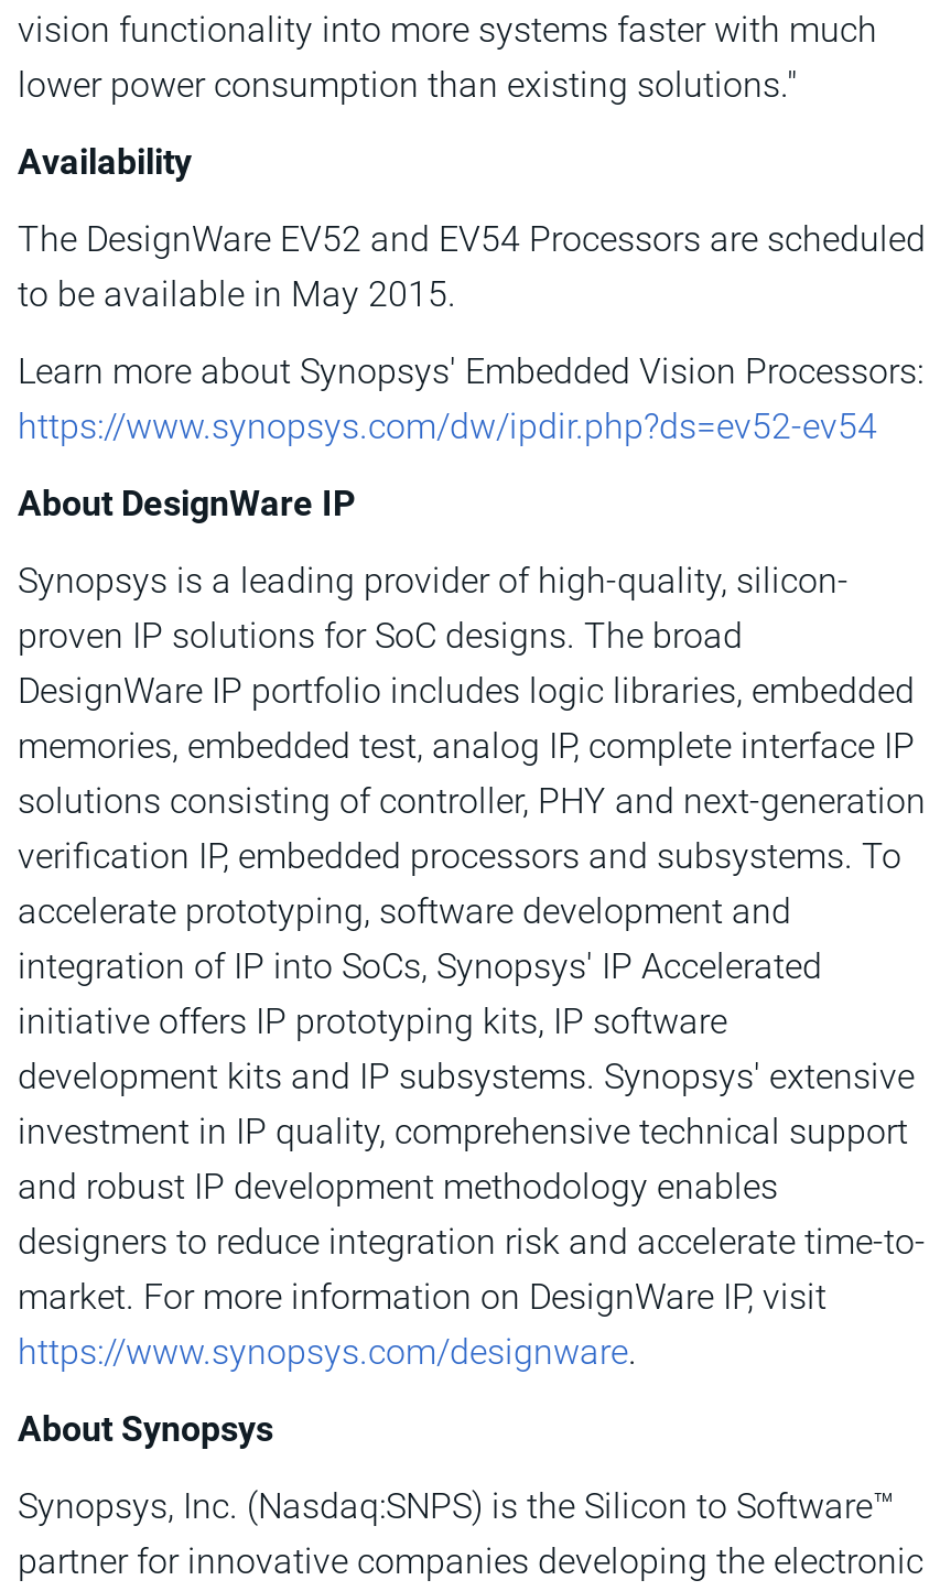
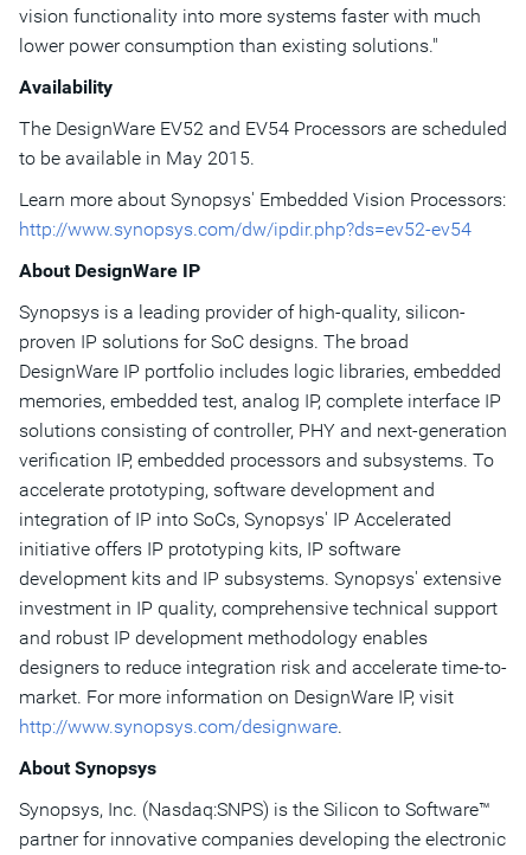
- https://www.synopsys.com/dw/ipdir.php?ds=ev52-ev54
+ http://www.synopsys.com/dw/ipdir.php?ds=ev52-ev54

- https://www.synopsys.com/designware.
+ http://www.synopsys.com/designware.
